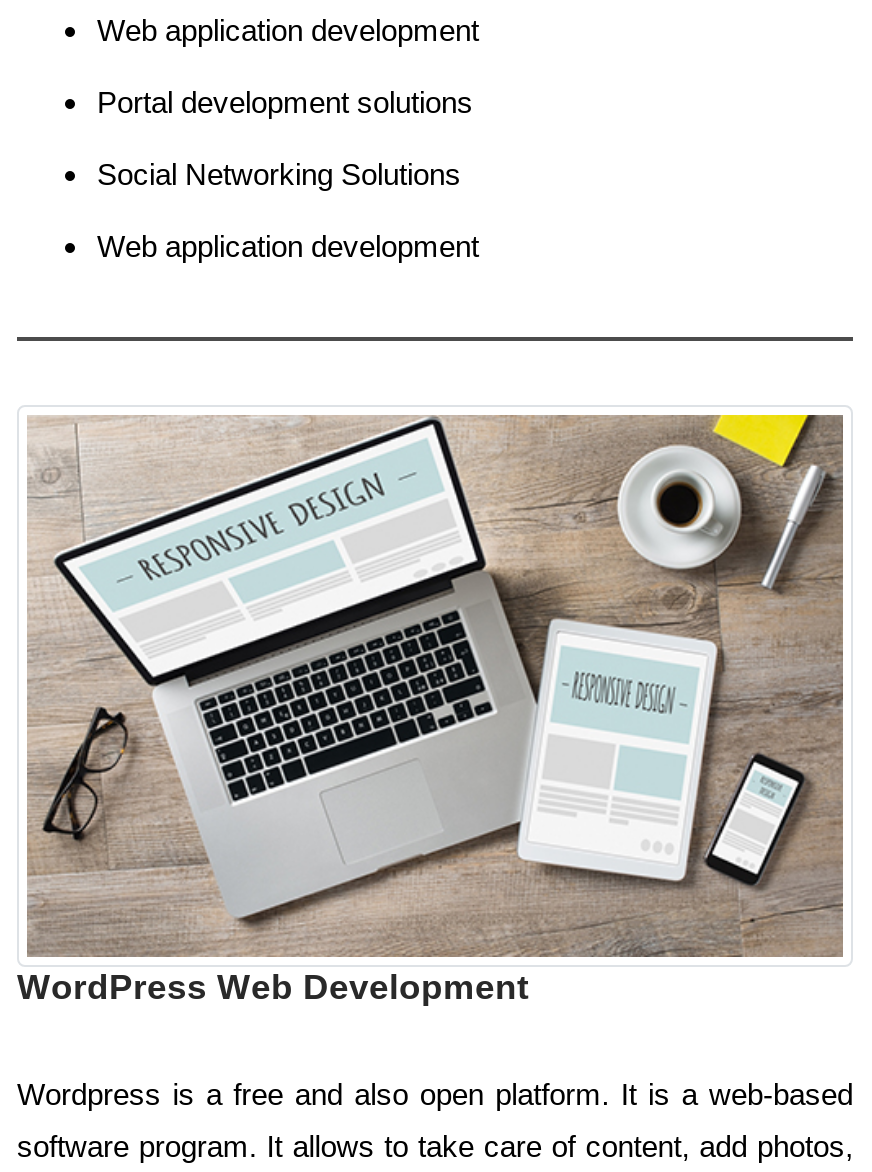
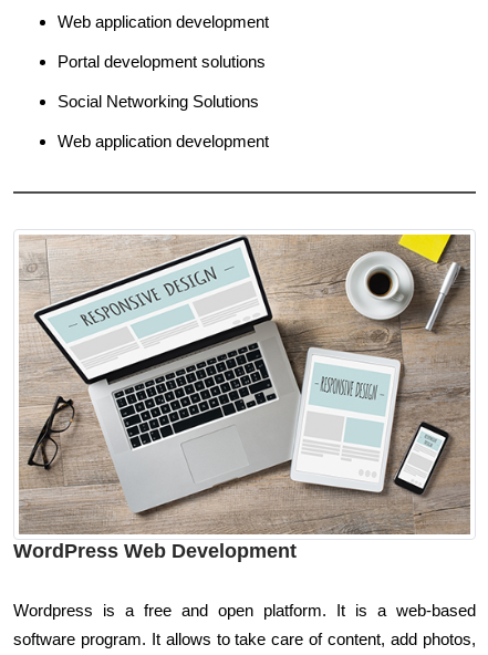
- Wordpress is a free and also open platform. It is a web-based
+ Wordpress is a free and open platform. It is a web-based
